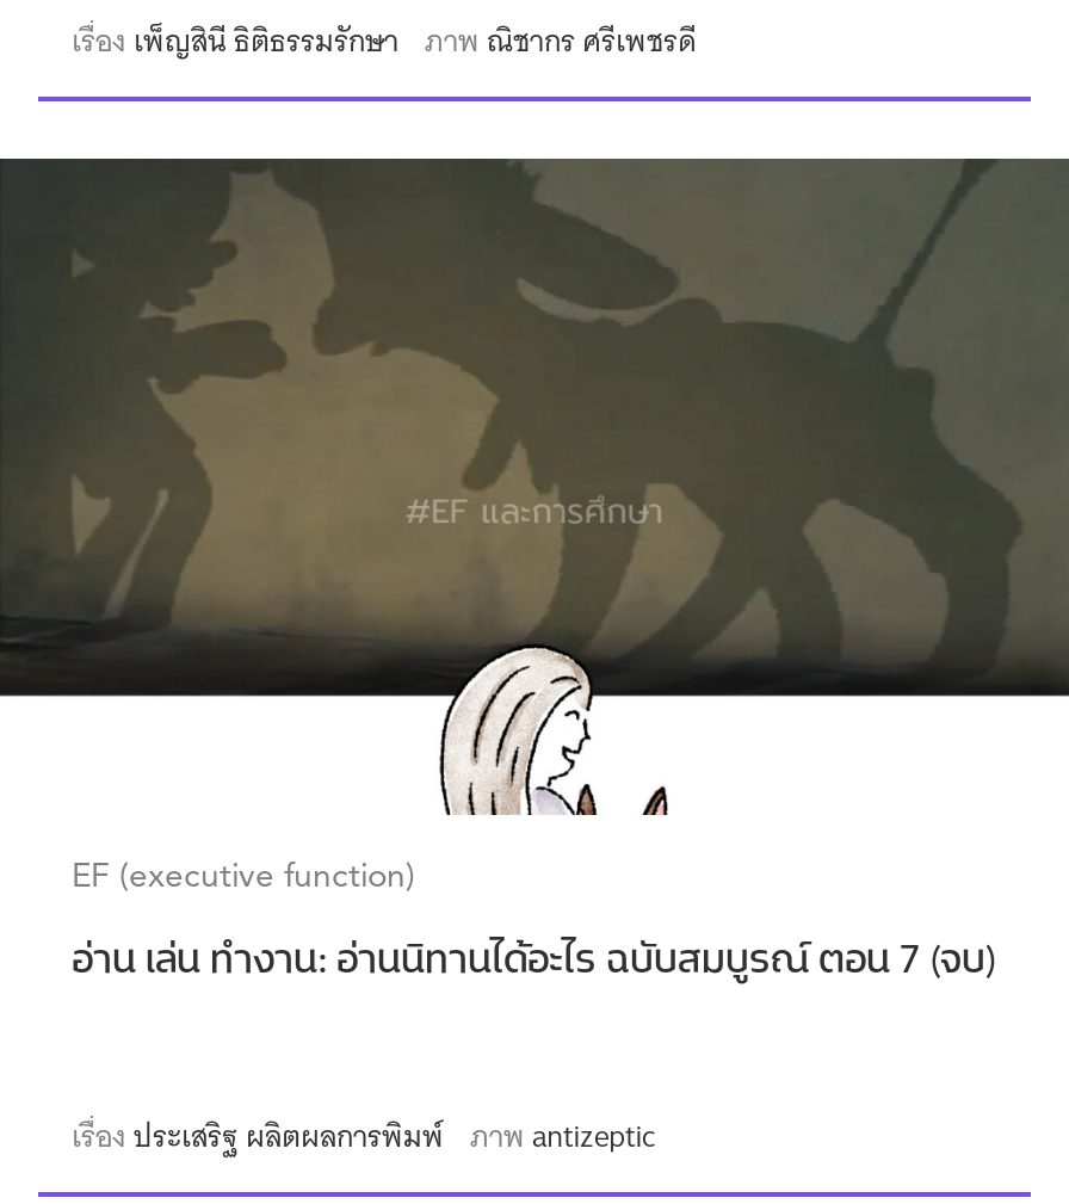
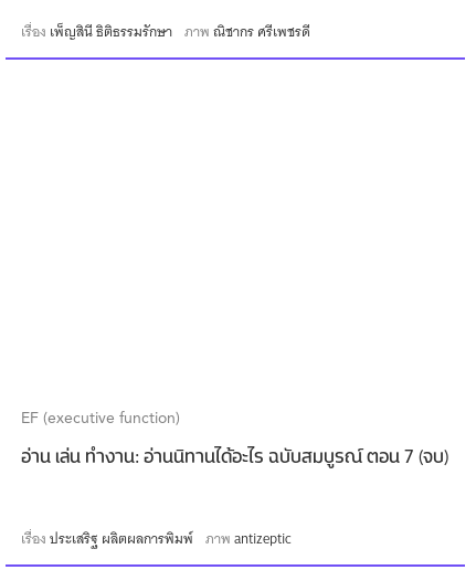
- [image]
